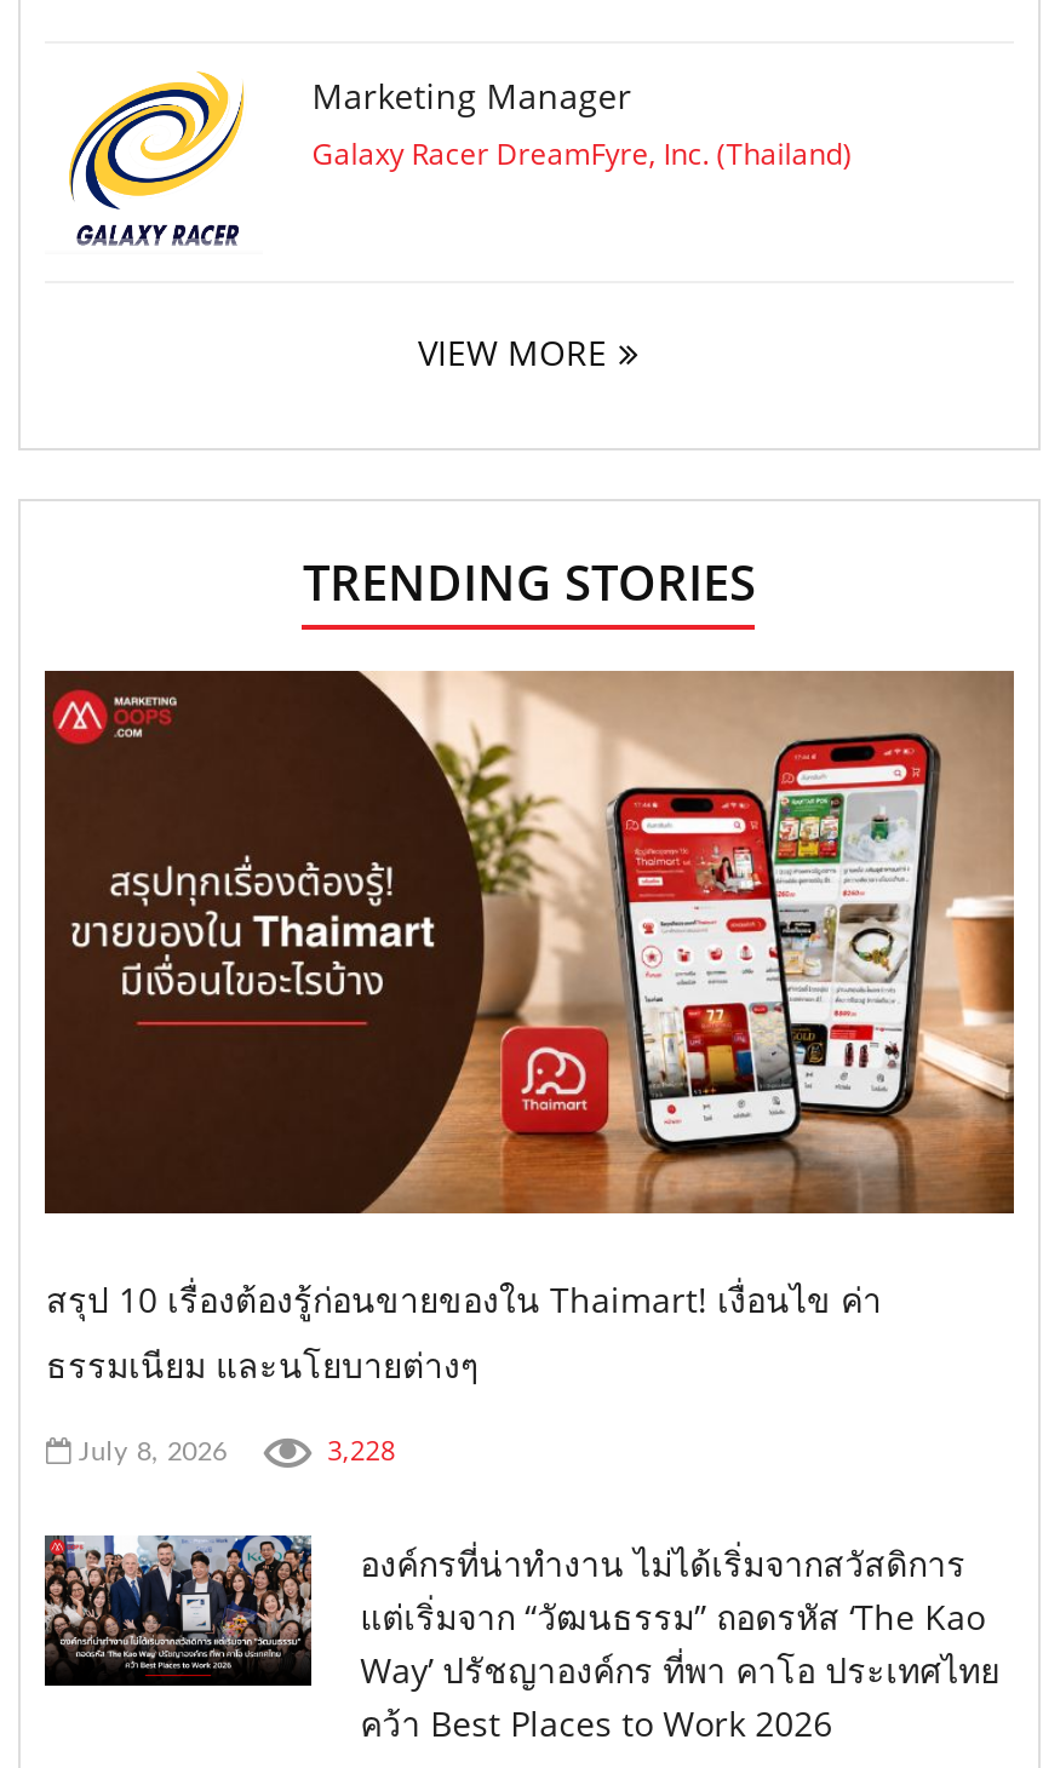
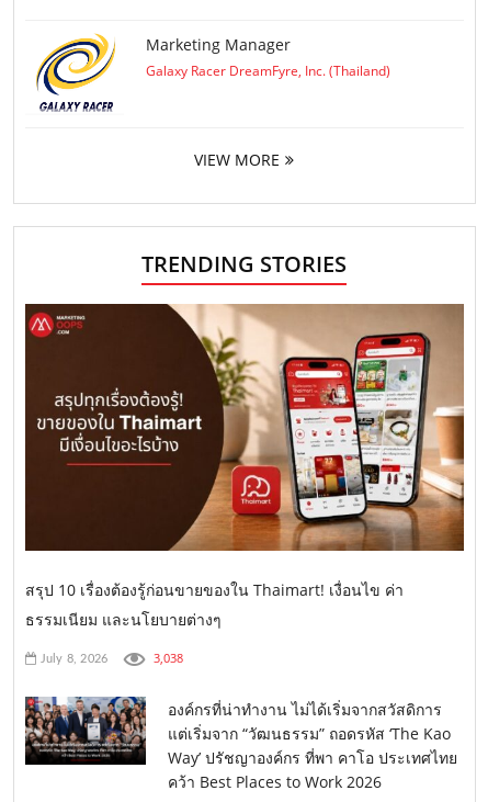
- 3,228
+ 3,038
